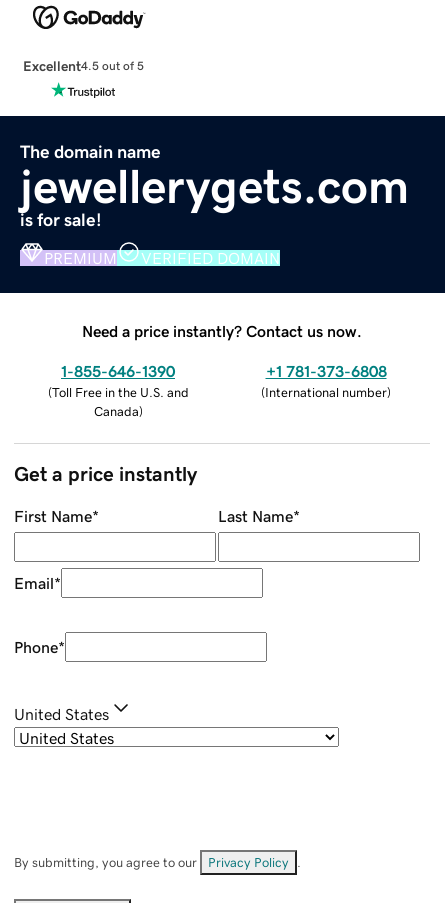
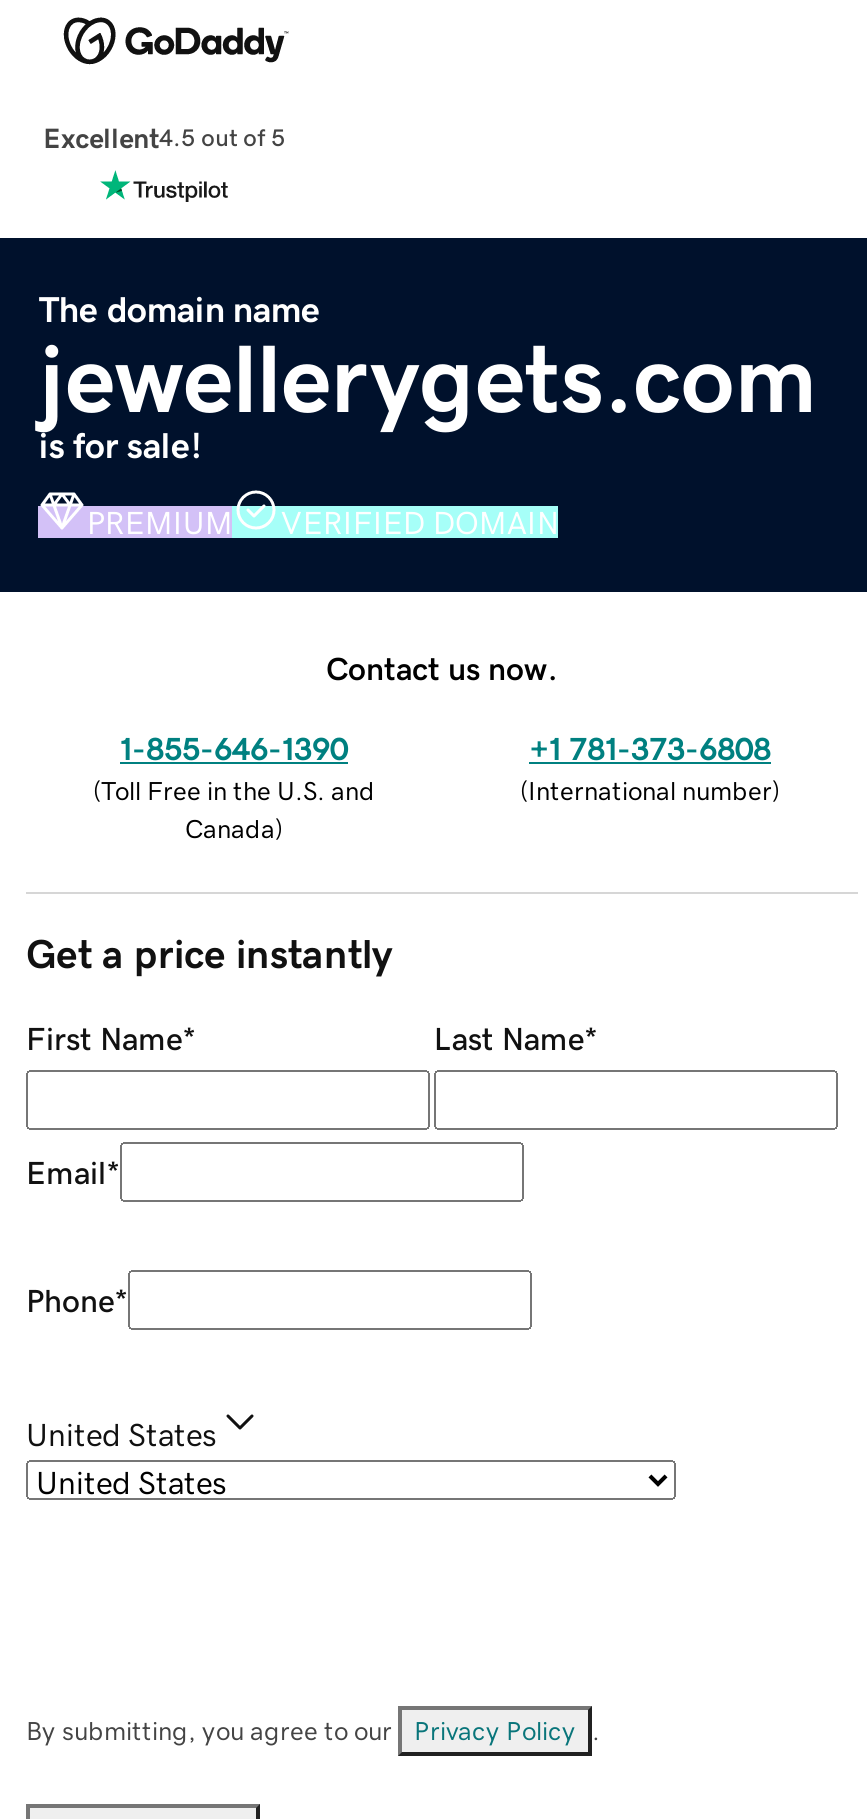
- Need a price instantly? Contact us now.
+ Contact us now.
